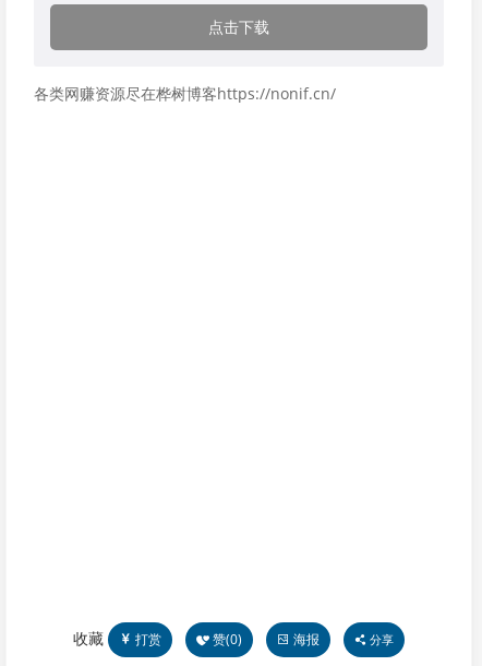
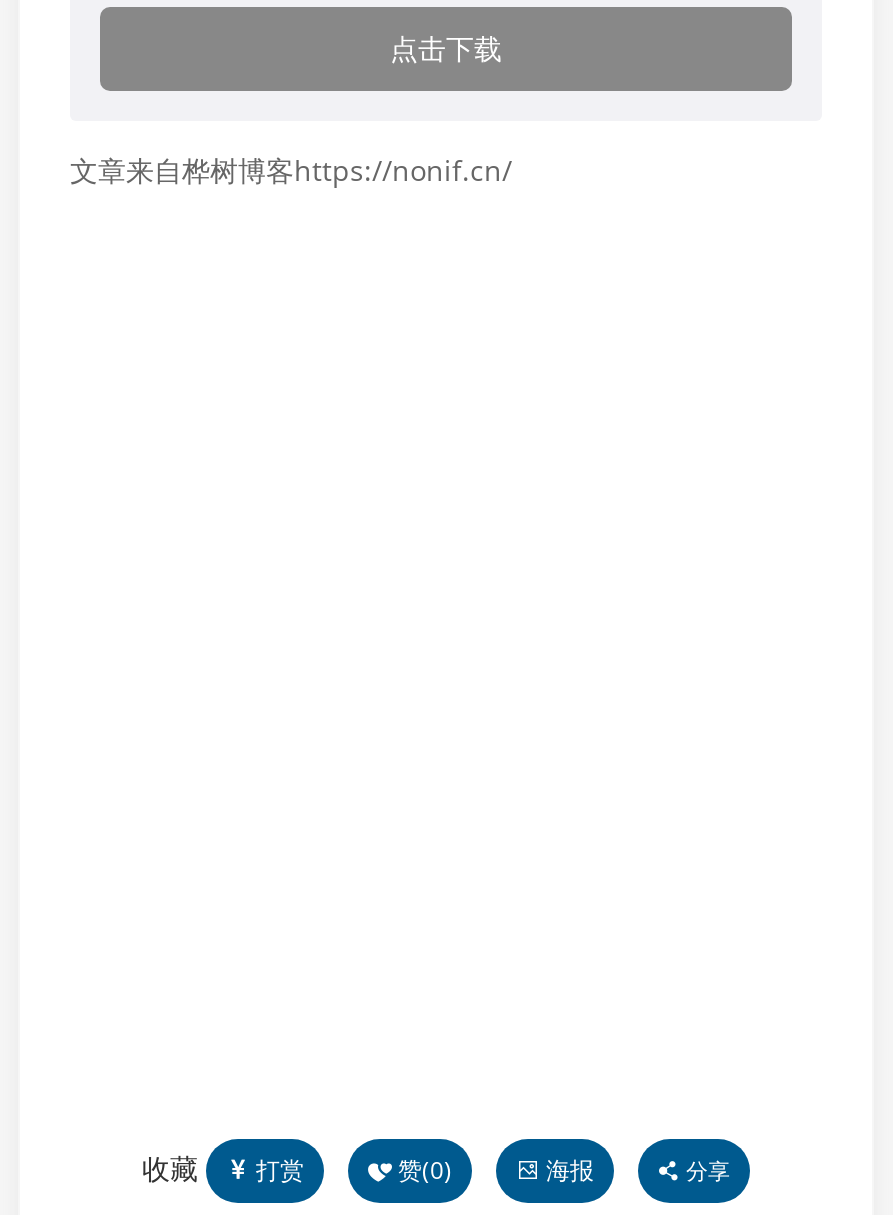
- 各类网赚资源尽在桦树博客https://nonif.cn/
+ 文章来自桦树博客https://nonif.cn/
